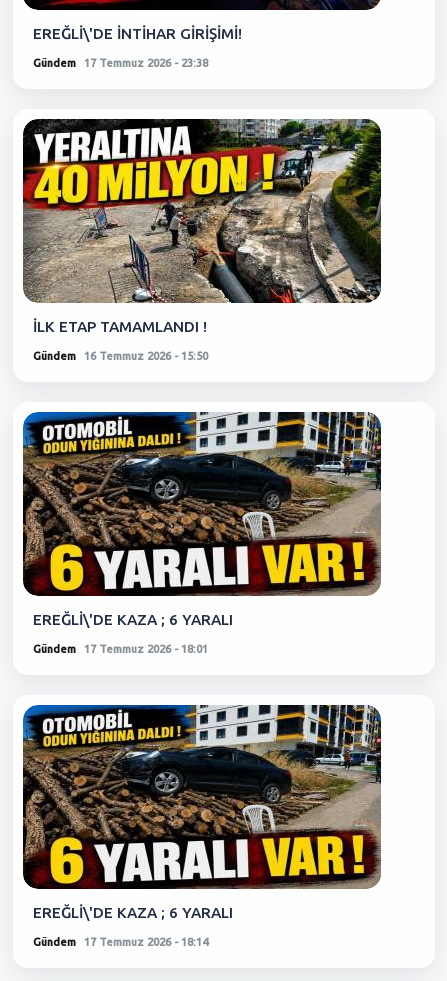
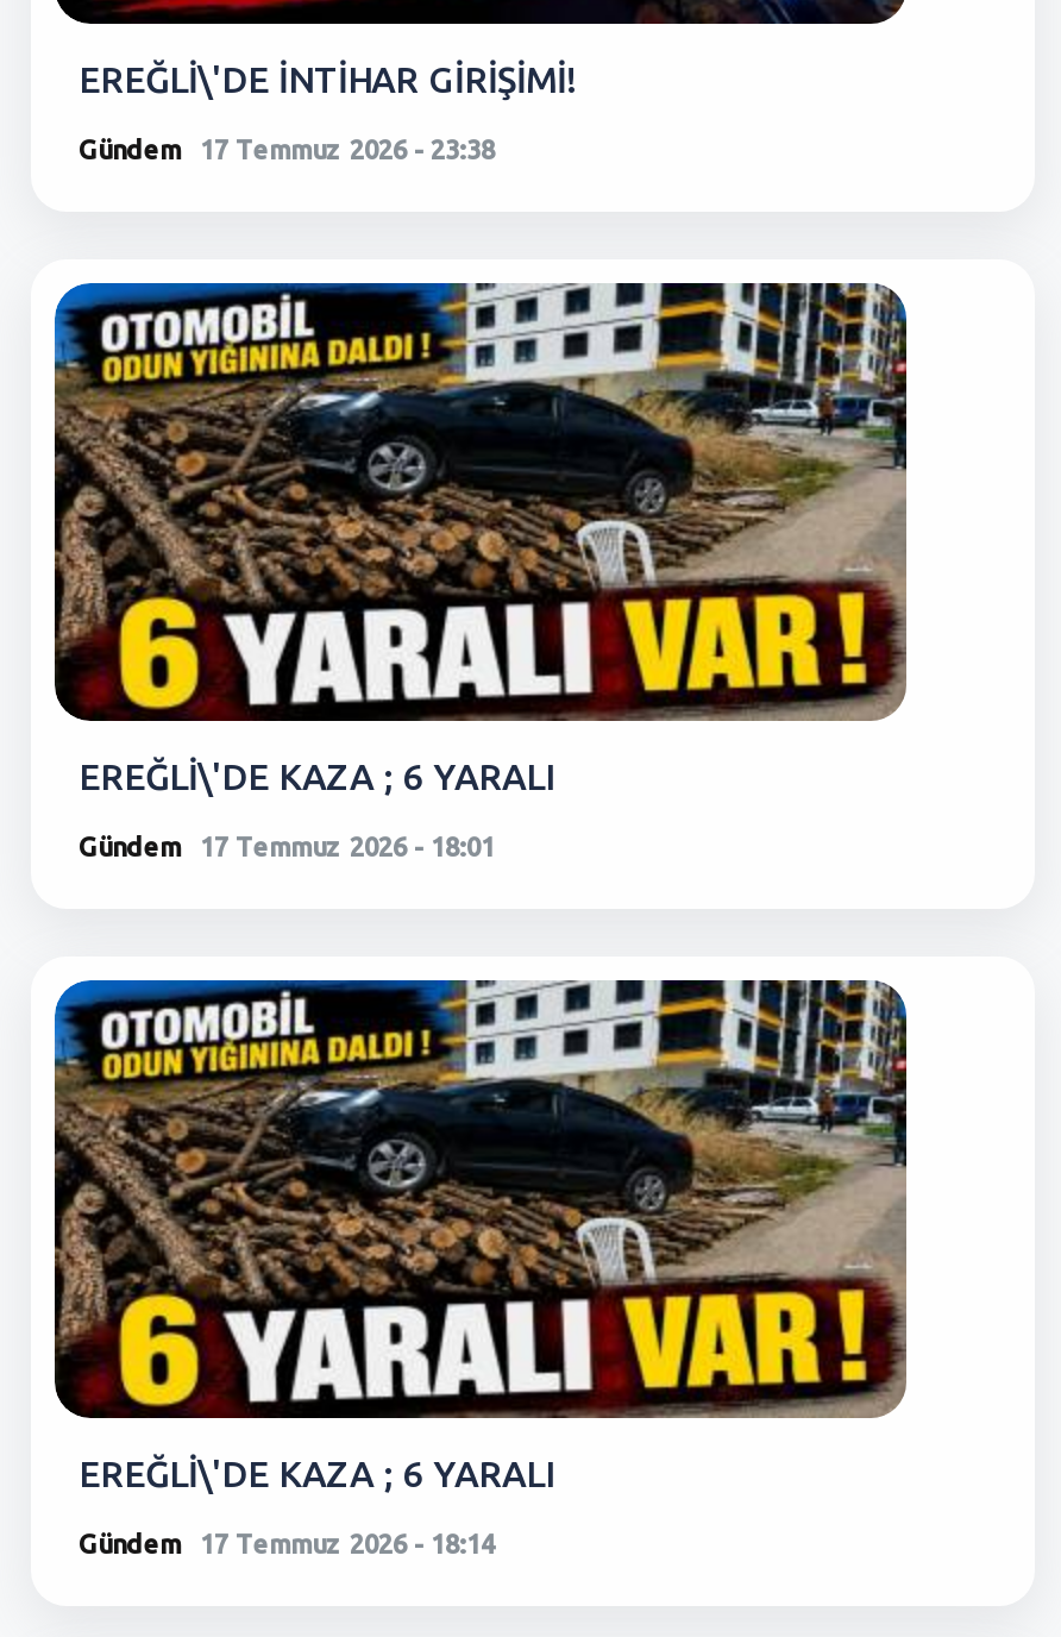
- [image]
- İLK ETAP TAMAMLANDI !
- Gündem
- 16 Temmuz 2026 - 15:50
